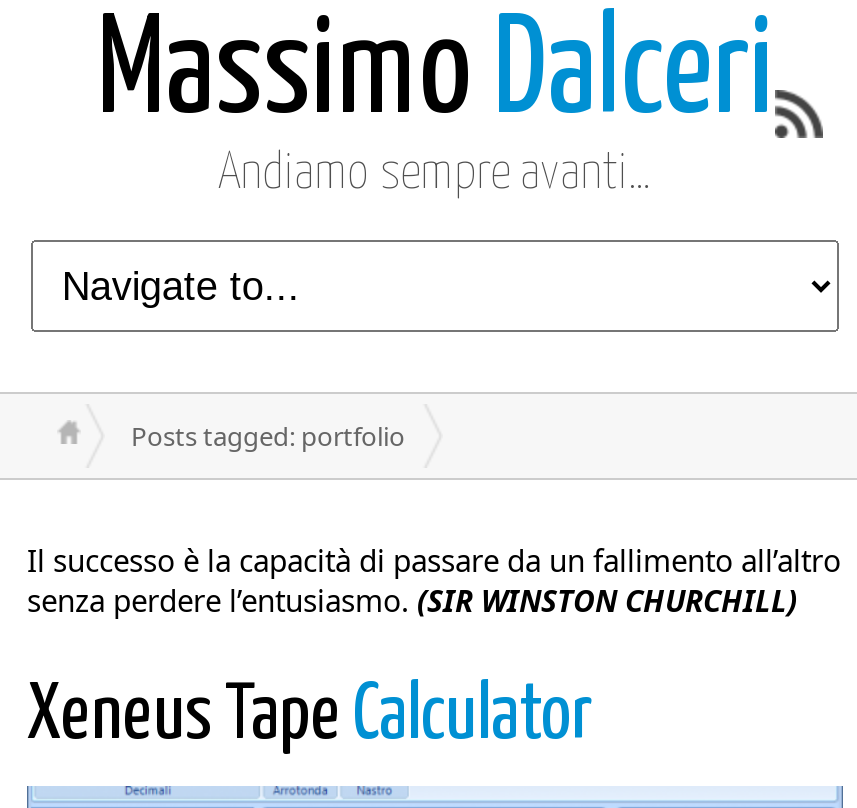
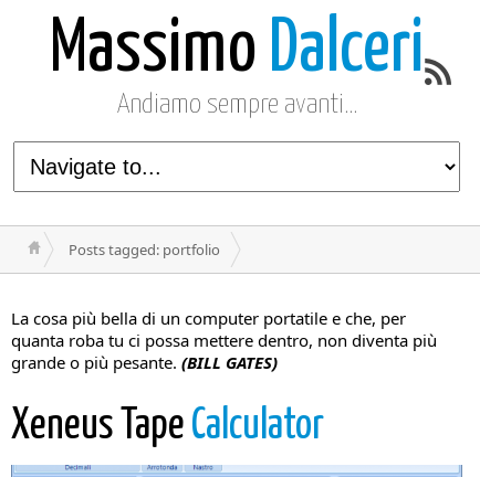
- Il successo è la capacità di passare da un fallimento all’altro
- senza perdere l’entusiasmo. (SIR WINSTON CHURCHILL)
+ La cosa più bella di un computer portatile e che, per
+ quanta roba tu ci possa mettere dentro, non diventa più
+ grande o più pesante. (BILL GATES)
